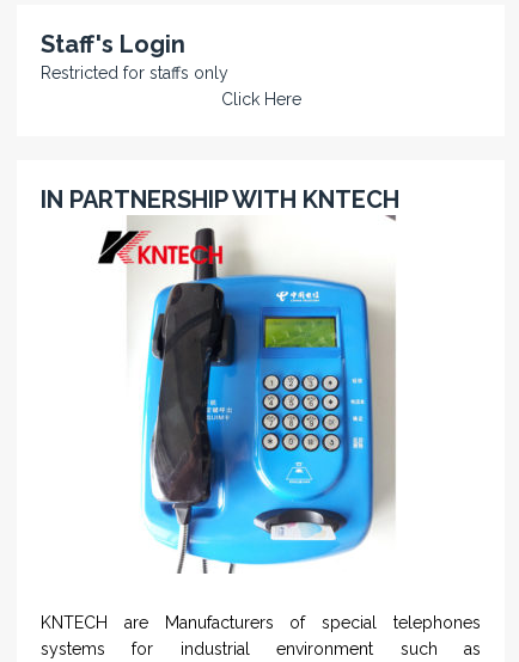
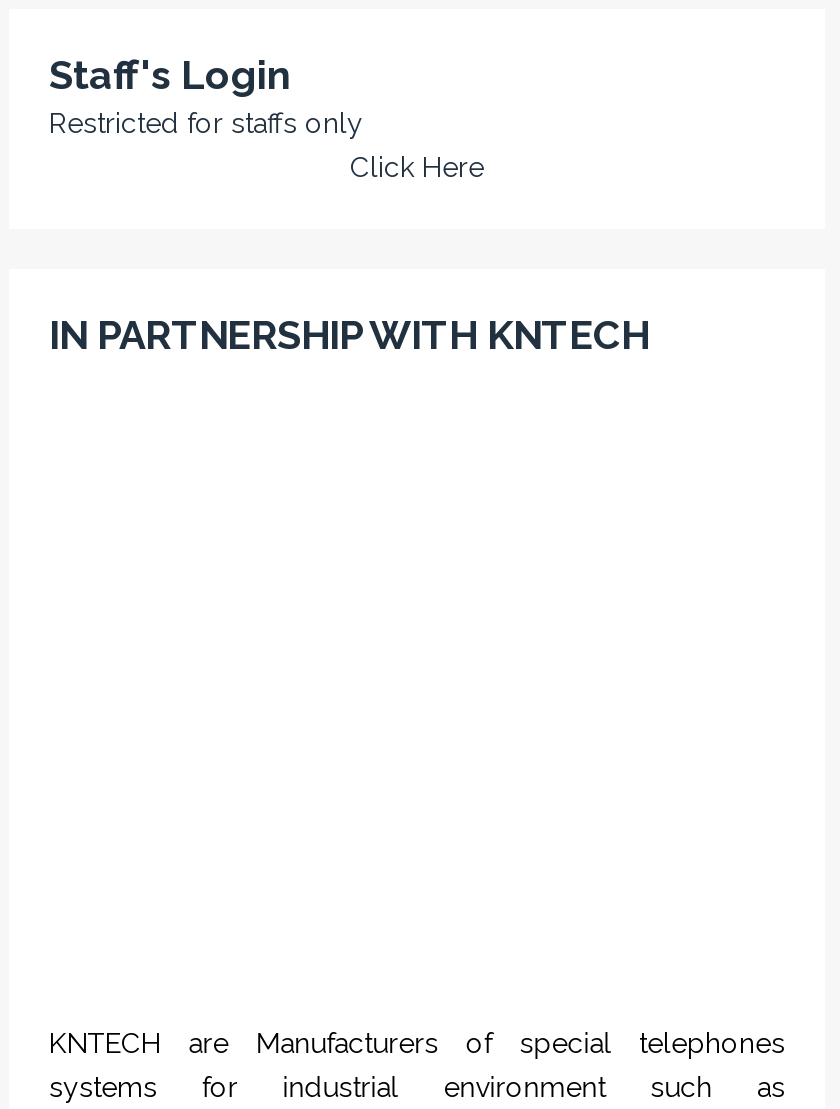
- [image]
